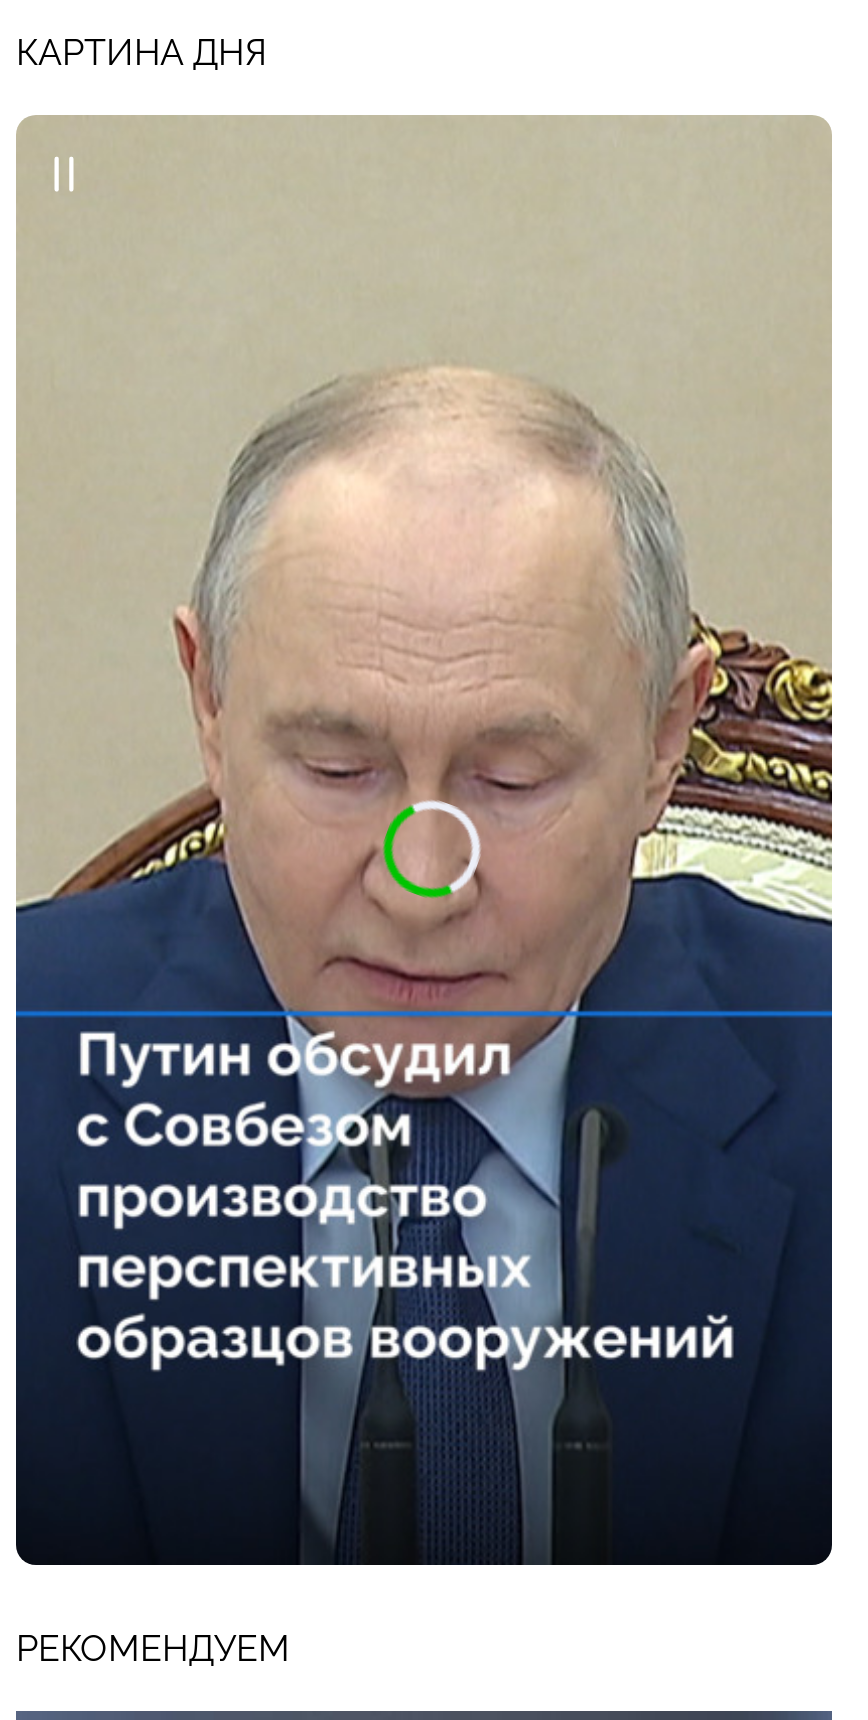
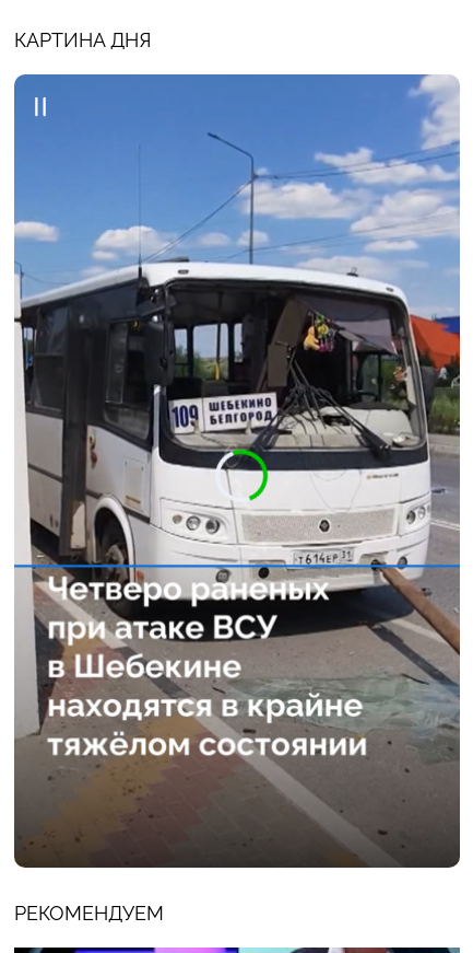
- [image]
+ [image]
